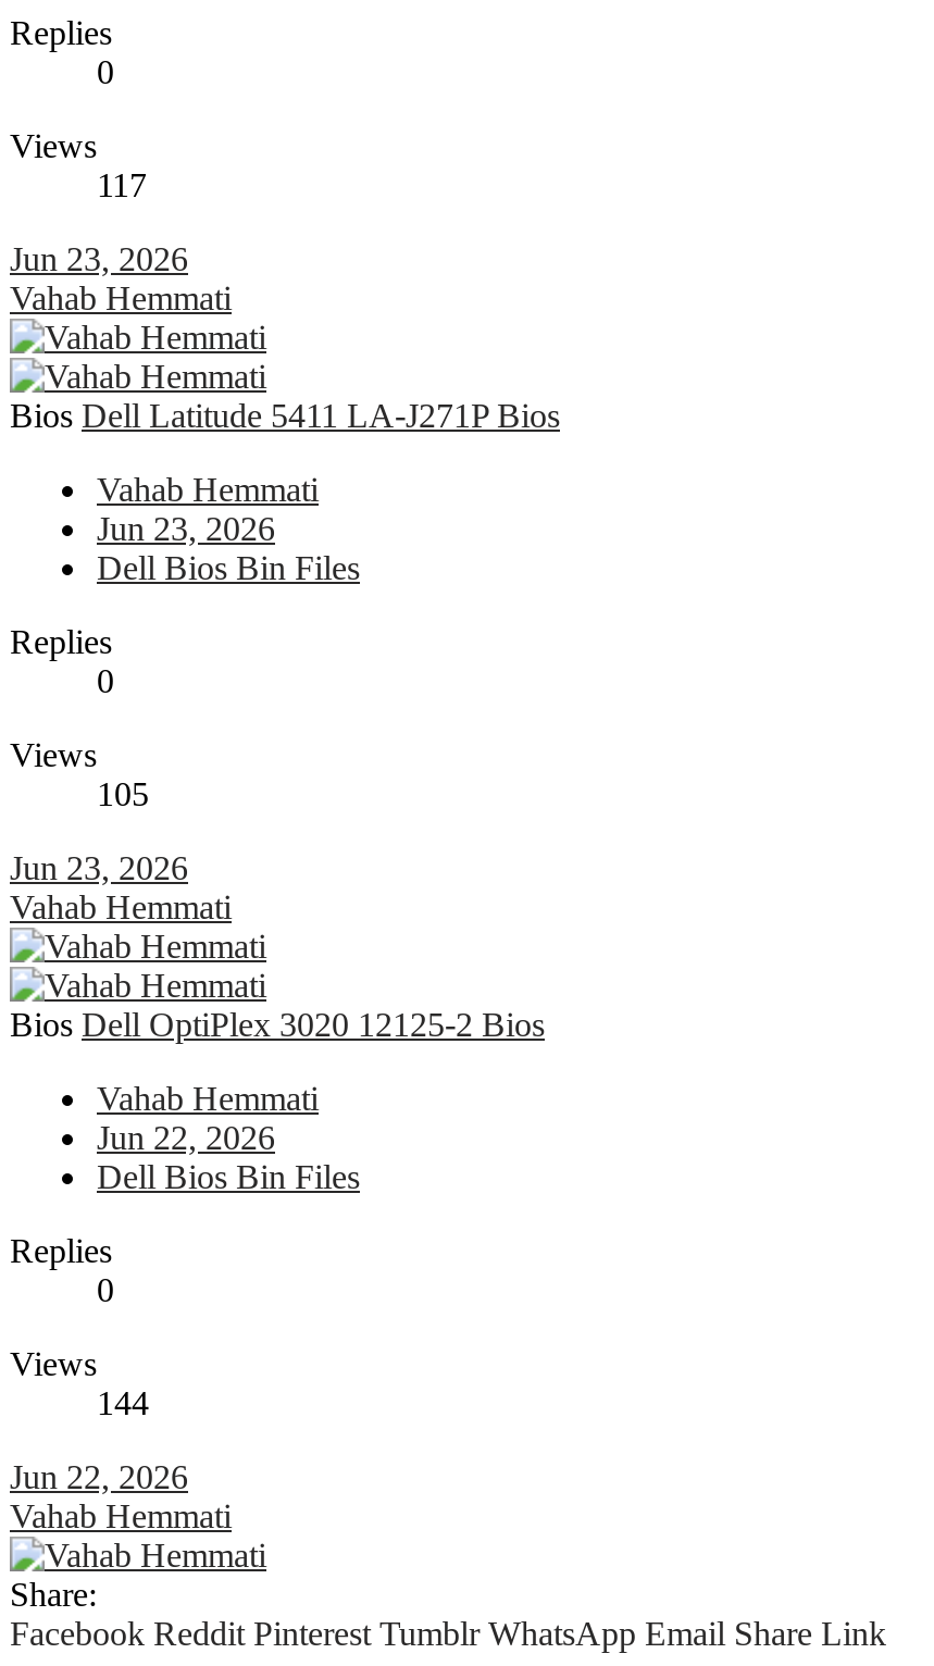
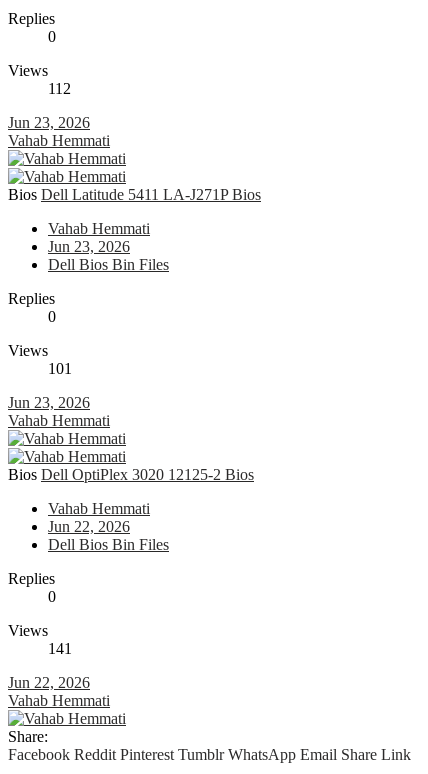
- 117
+ 112

- 105
+ 101

- 144
+ 141
